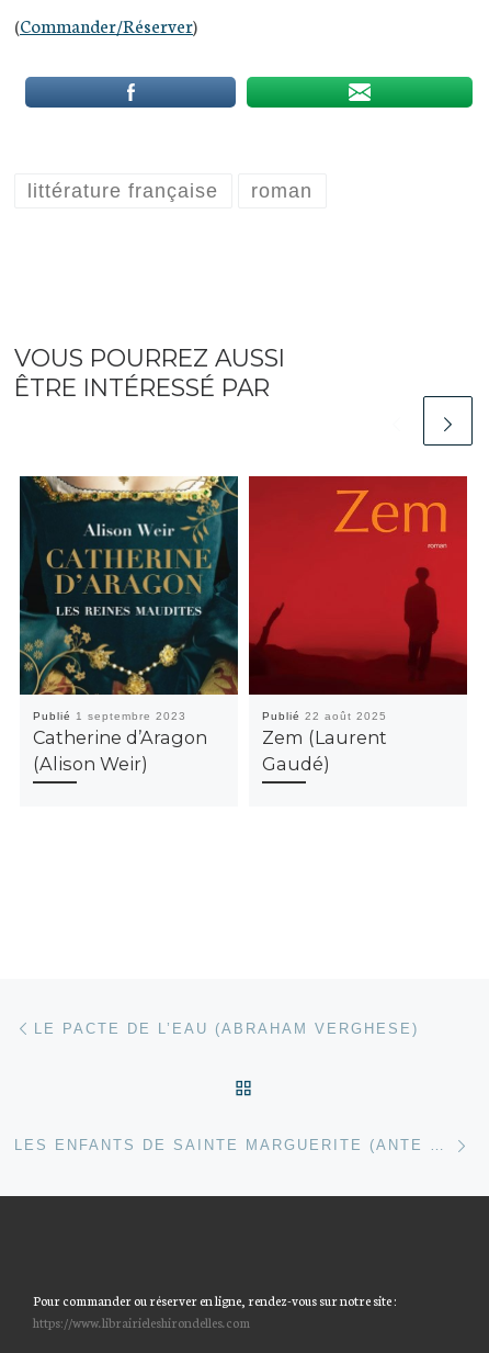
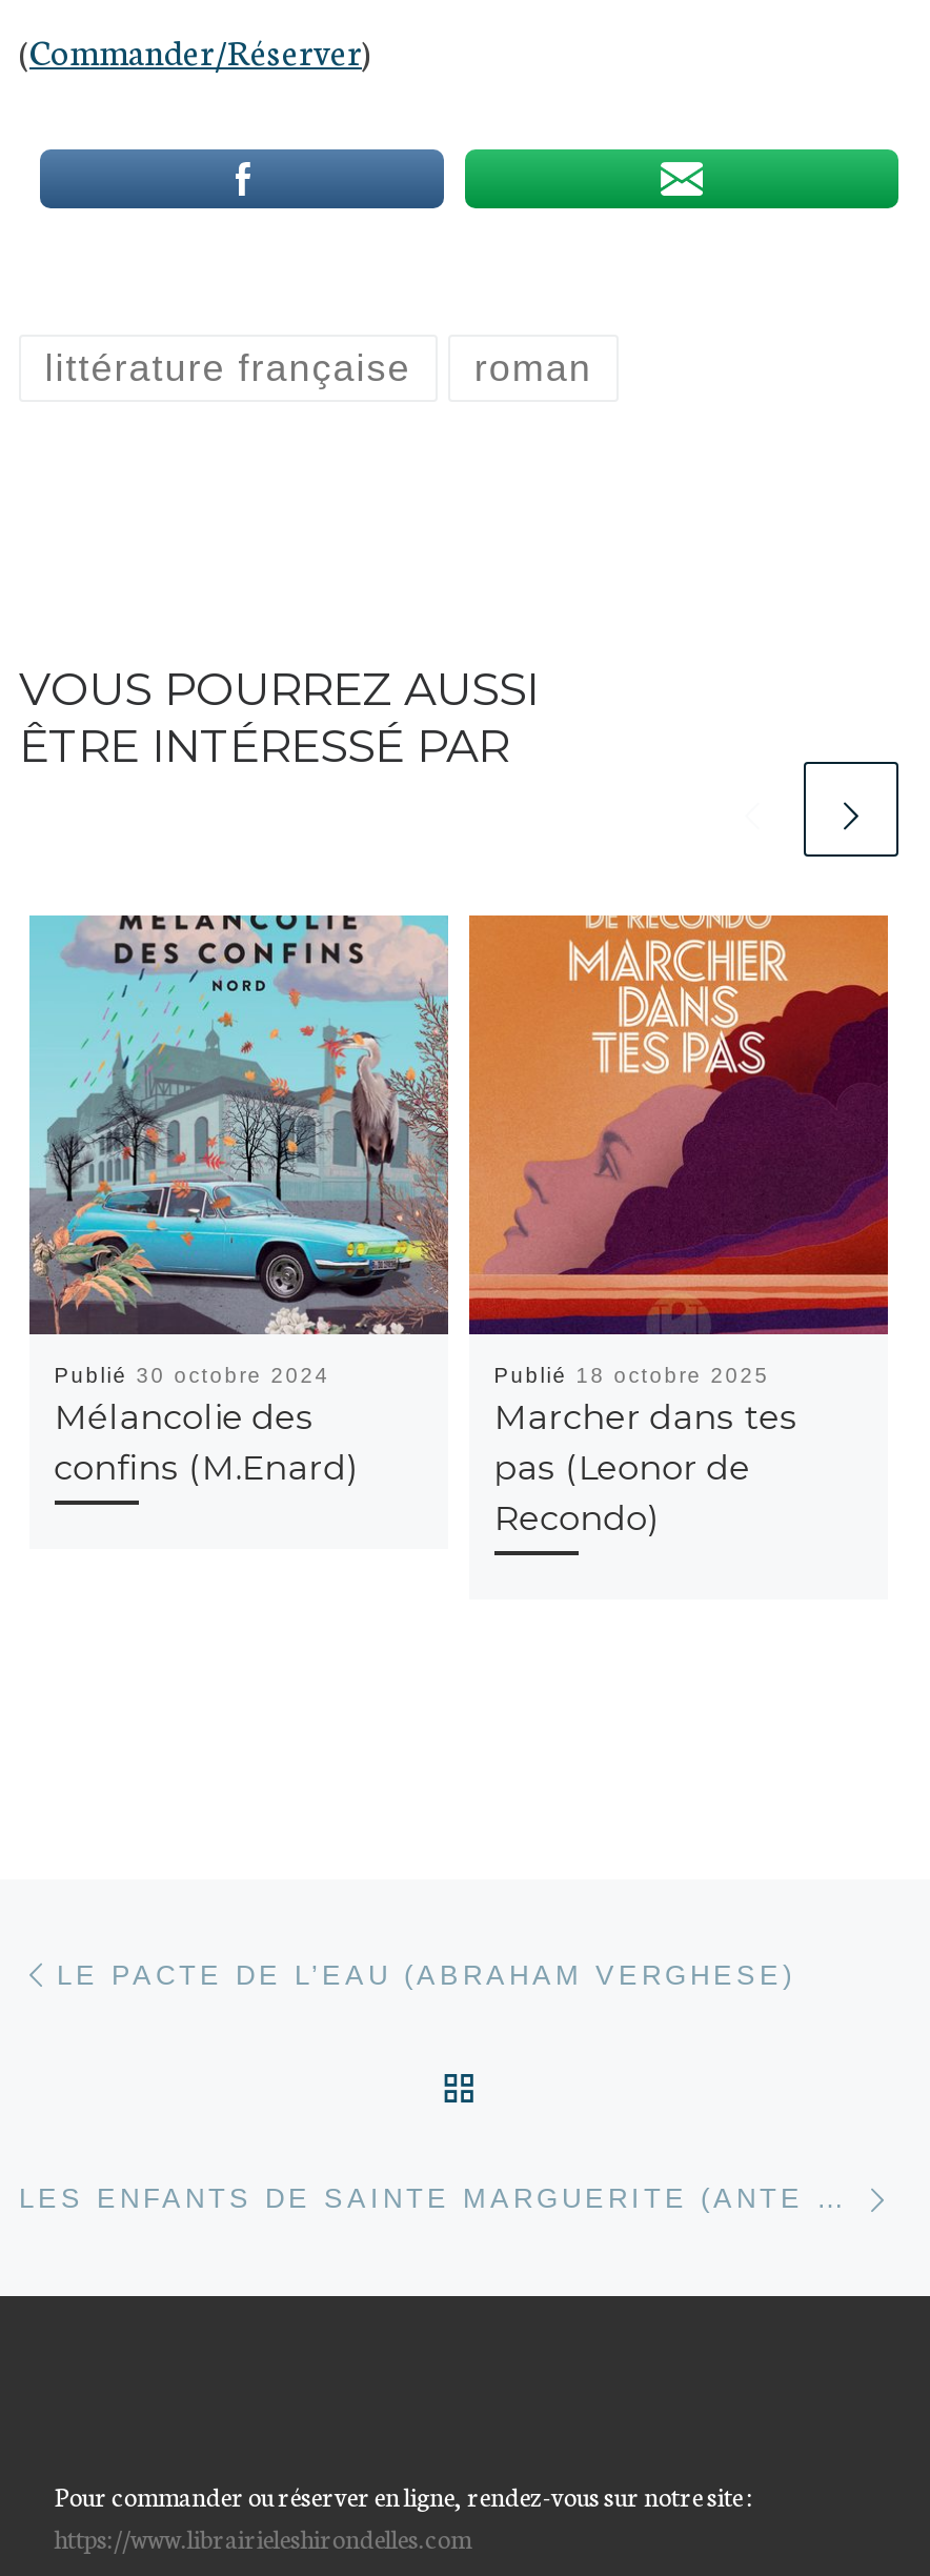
- [image]
- Publié 1 septembre 2023
- Catherine d’Aragon
- (Alison Weir)
+ [image]
+ Publié 30 octobre 2024
+ Mélancolie des
+ confins (M.Enard)

- [image]
- Publié 22 août 2025
- Zem (Laurent
- Gaudé)
+ [image]
+ Publié 18 octobre 2025
+ Marcher dans tes
+ pas (Leonor de
+ Recondo)
